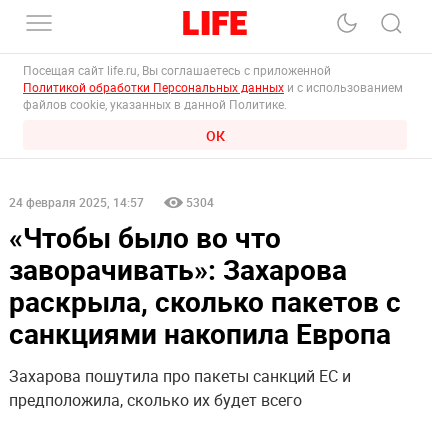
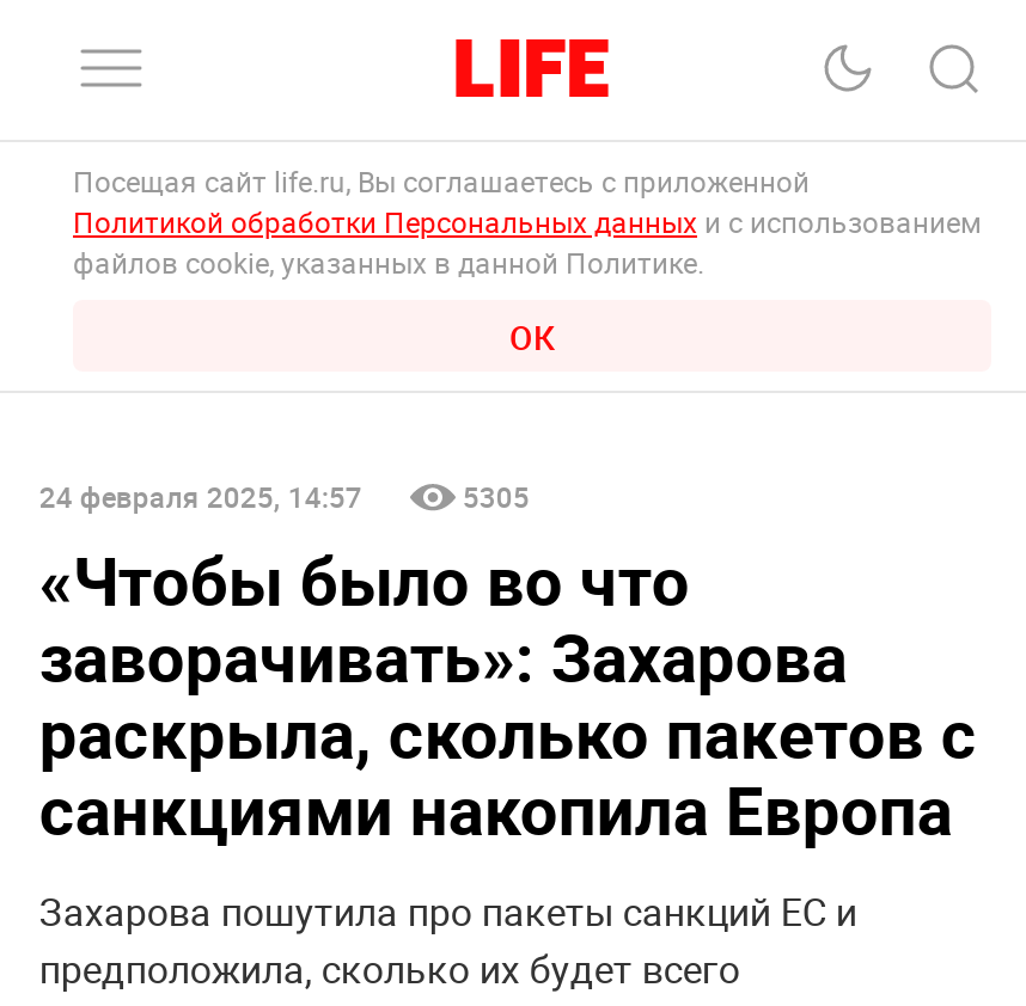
- 5304
+ 5305
